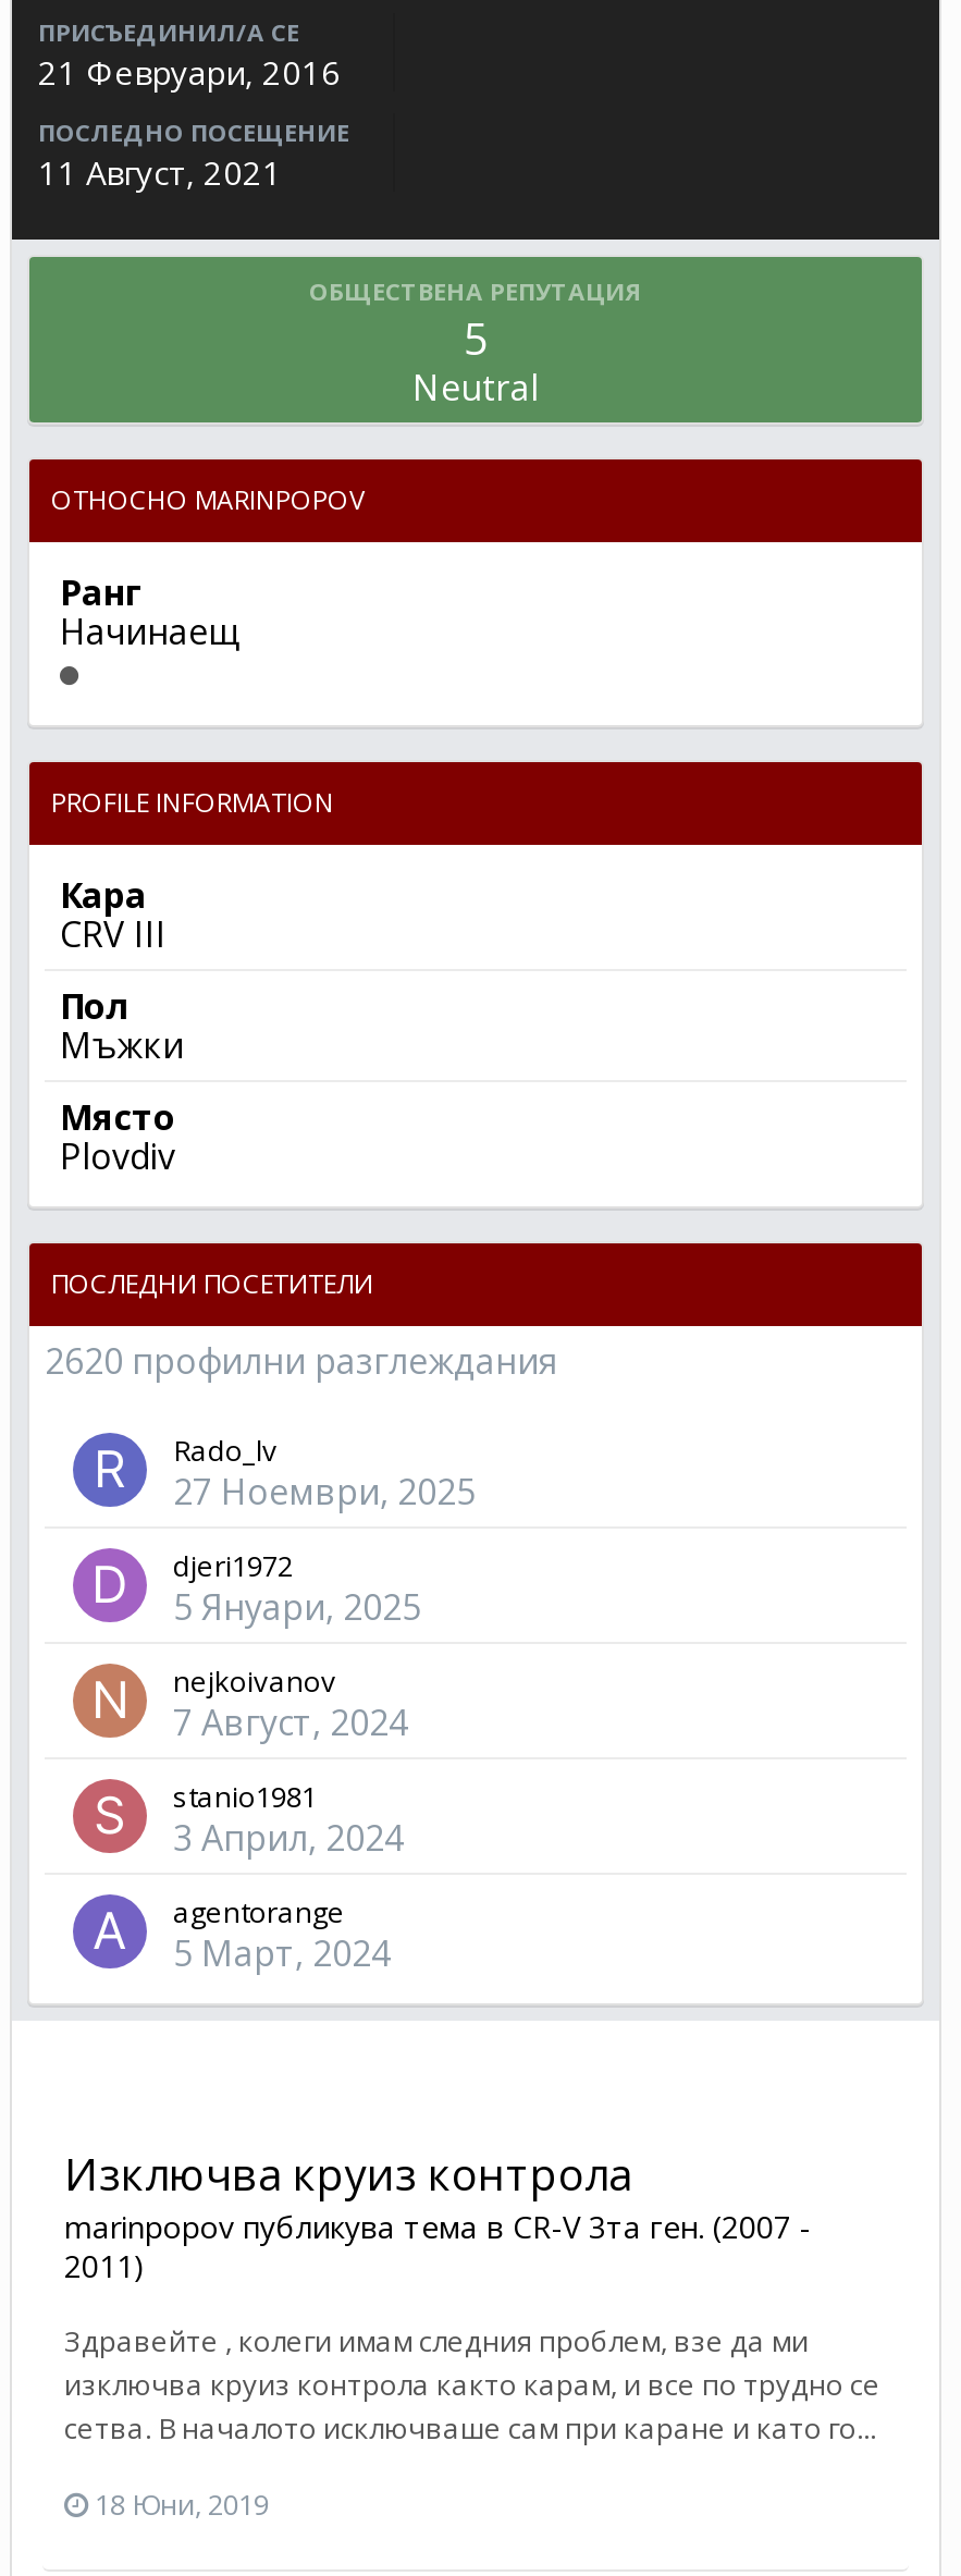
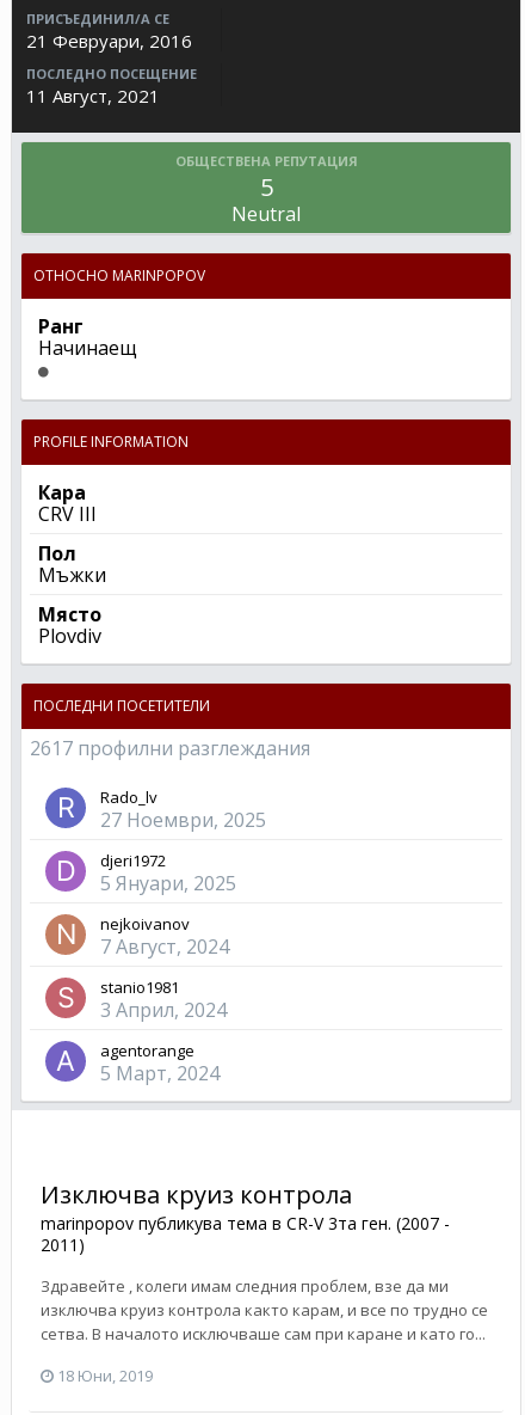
- 2620 профилни разглеждания
+ 2617 профилни разглеждания
